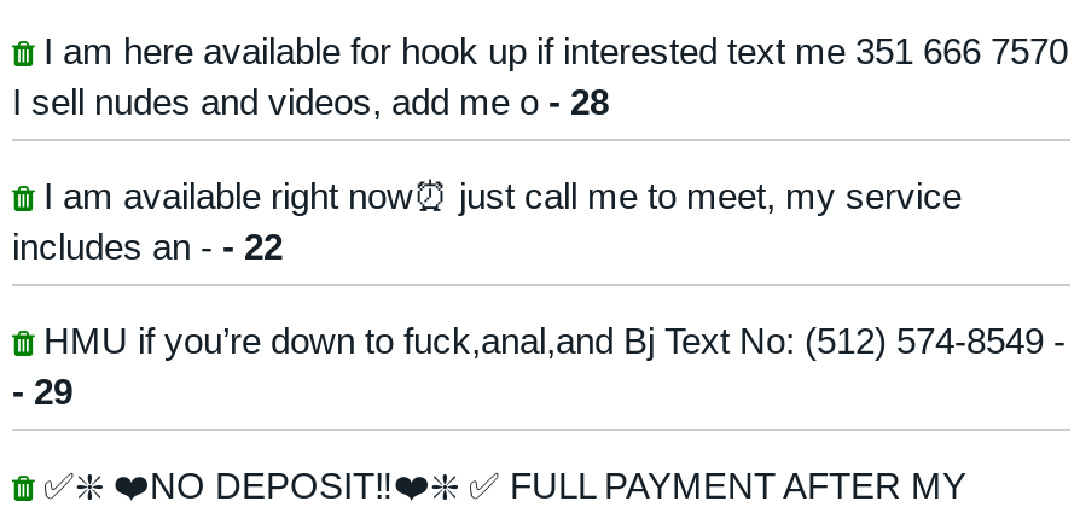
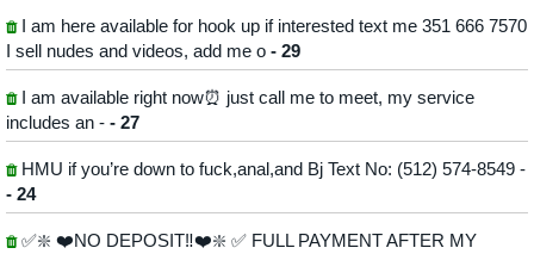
- I sell nudes and videos, add me o - 28
+ I sell nudes and videos, add me o - 29

- includes an - - 22
+ includes an - - 27

- - 29
+ - 24
